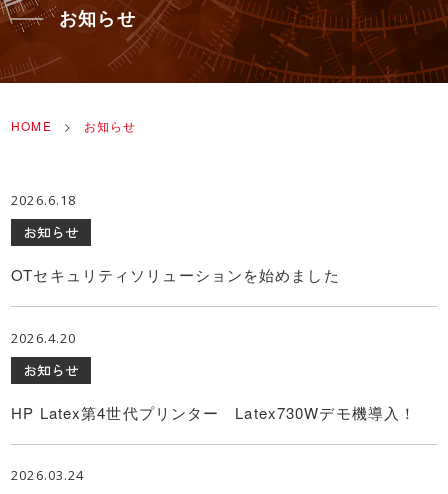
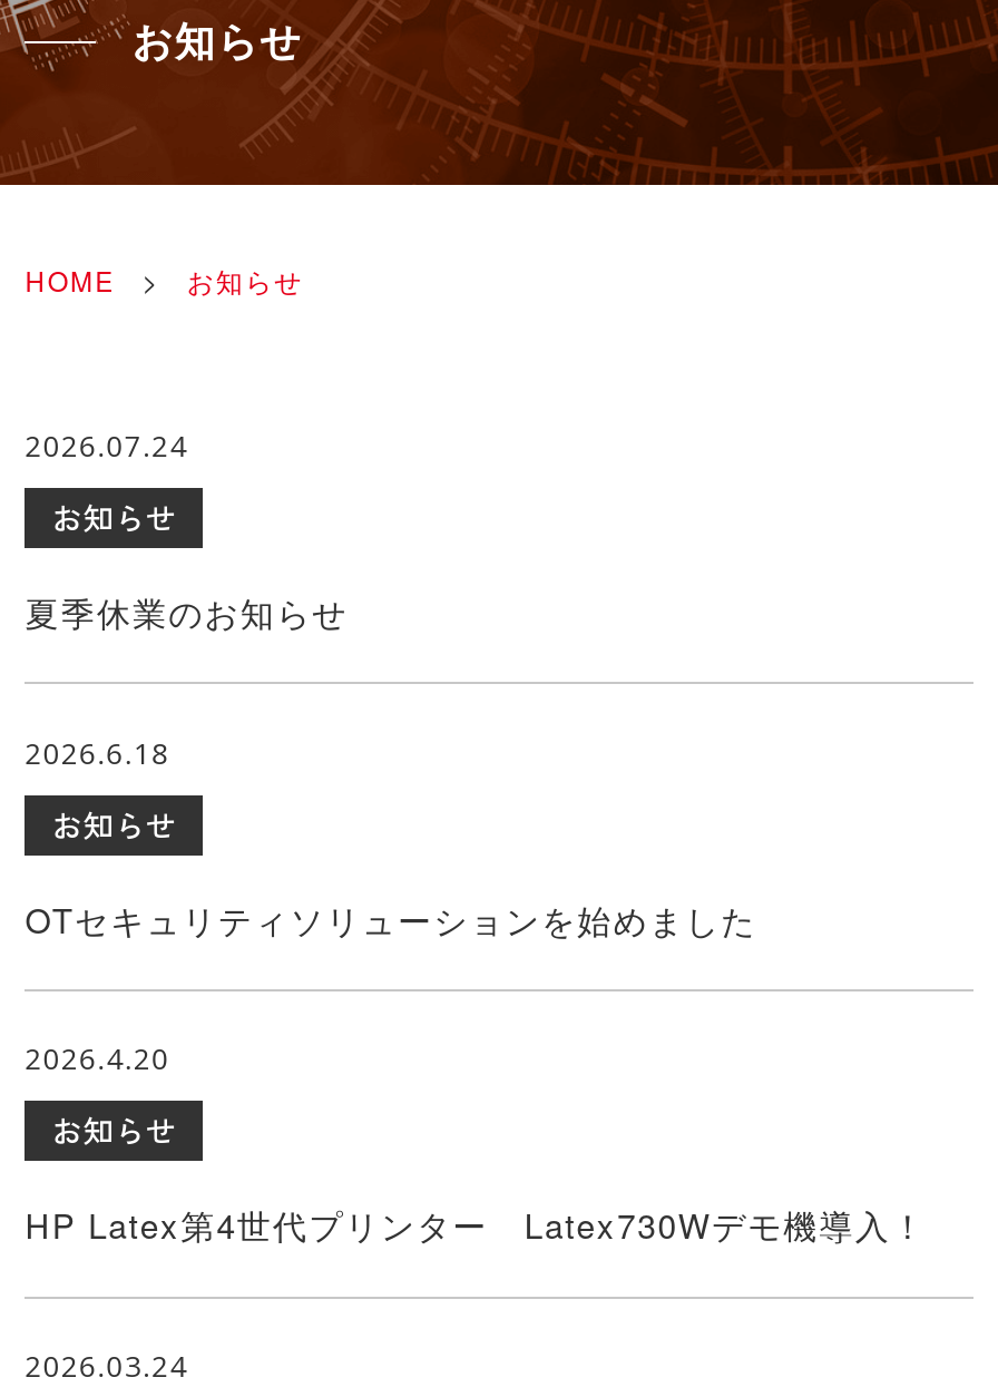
+ 2026.07.24
+ お知らせ
+ 夏季休業のお知らせ
